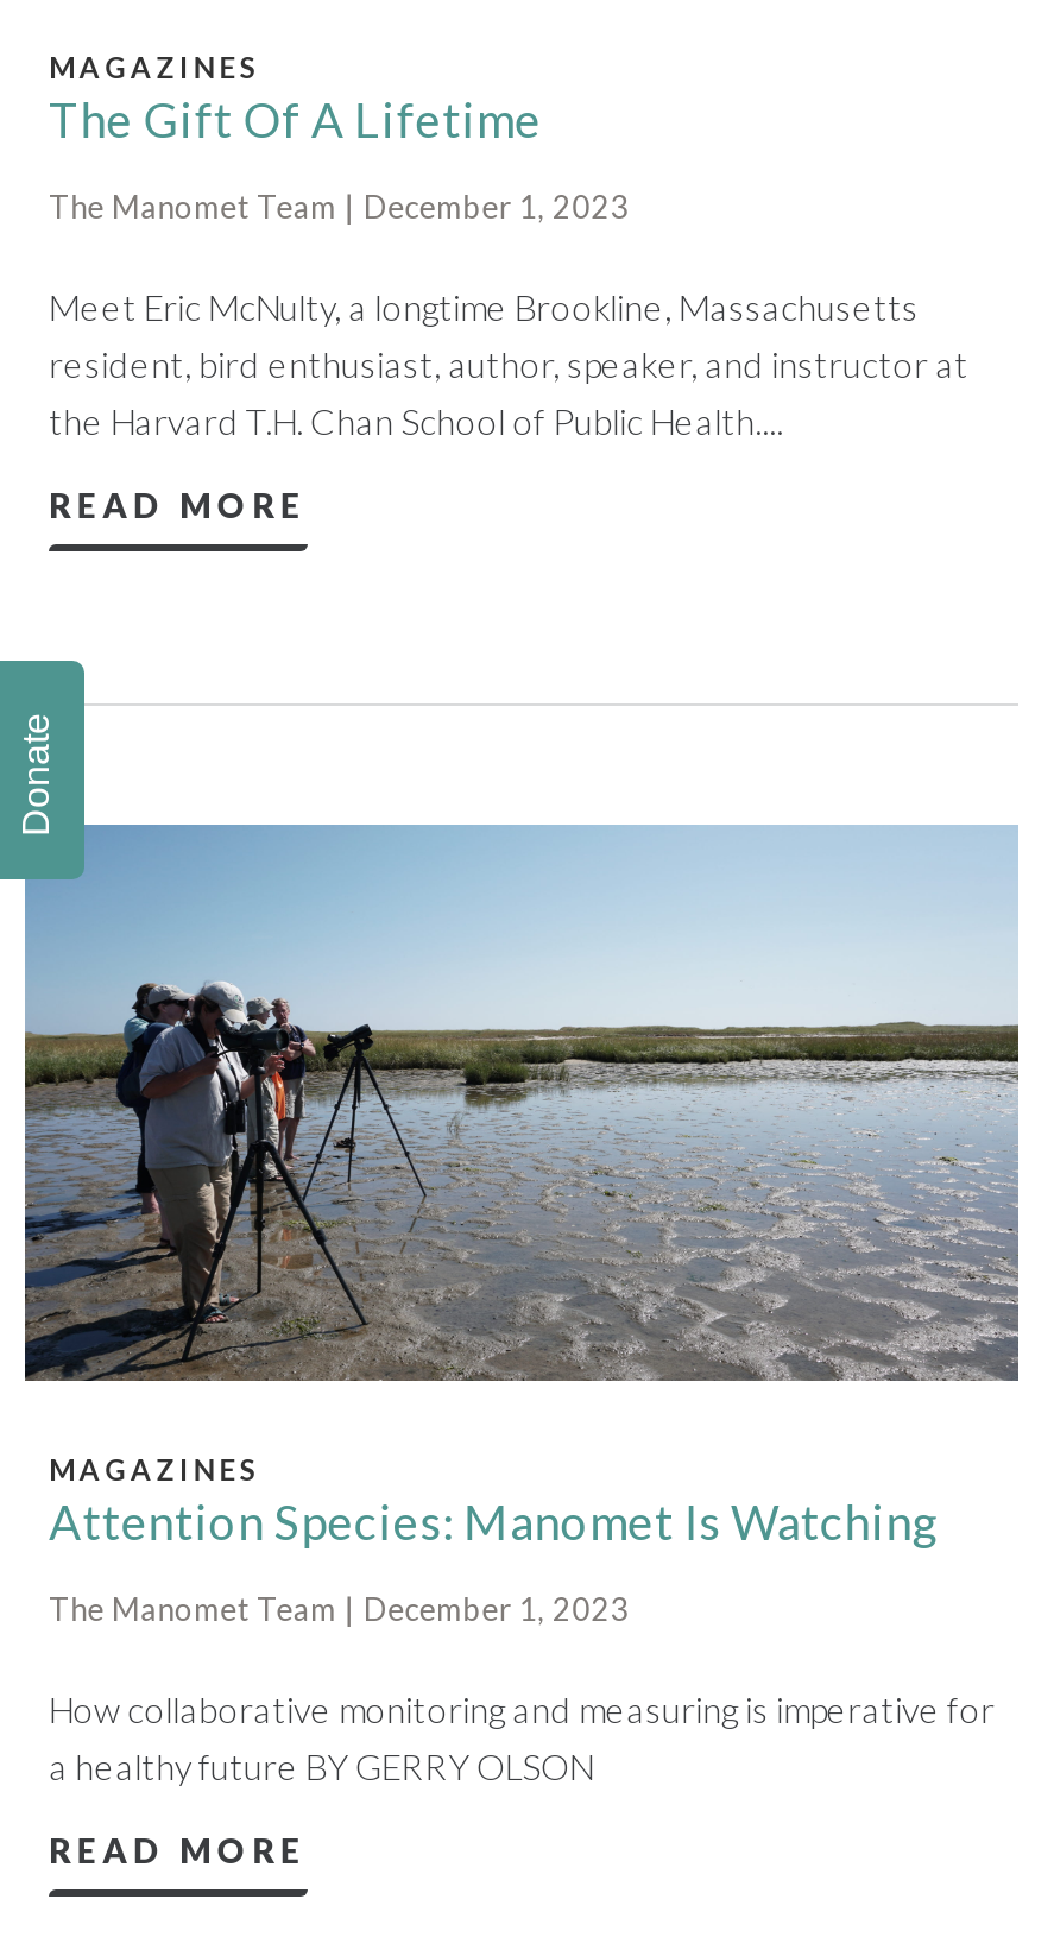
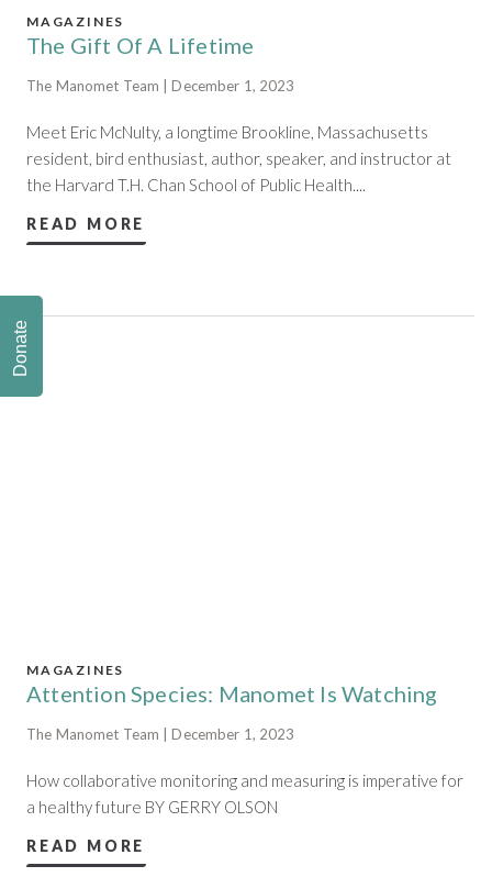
- [image]
